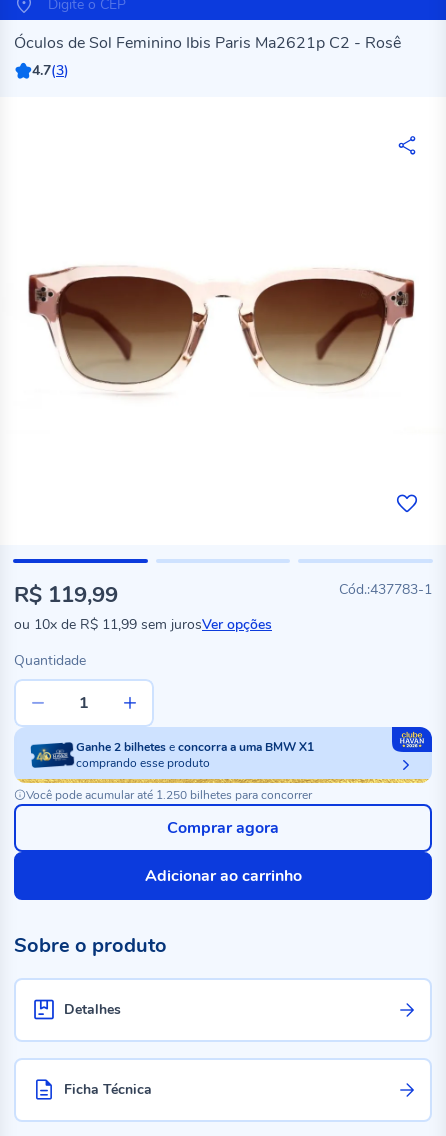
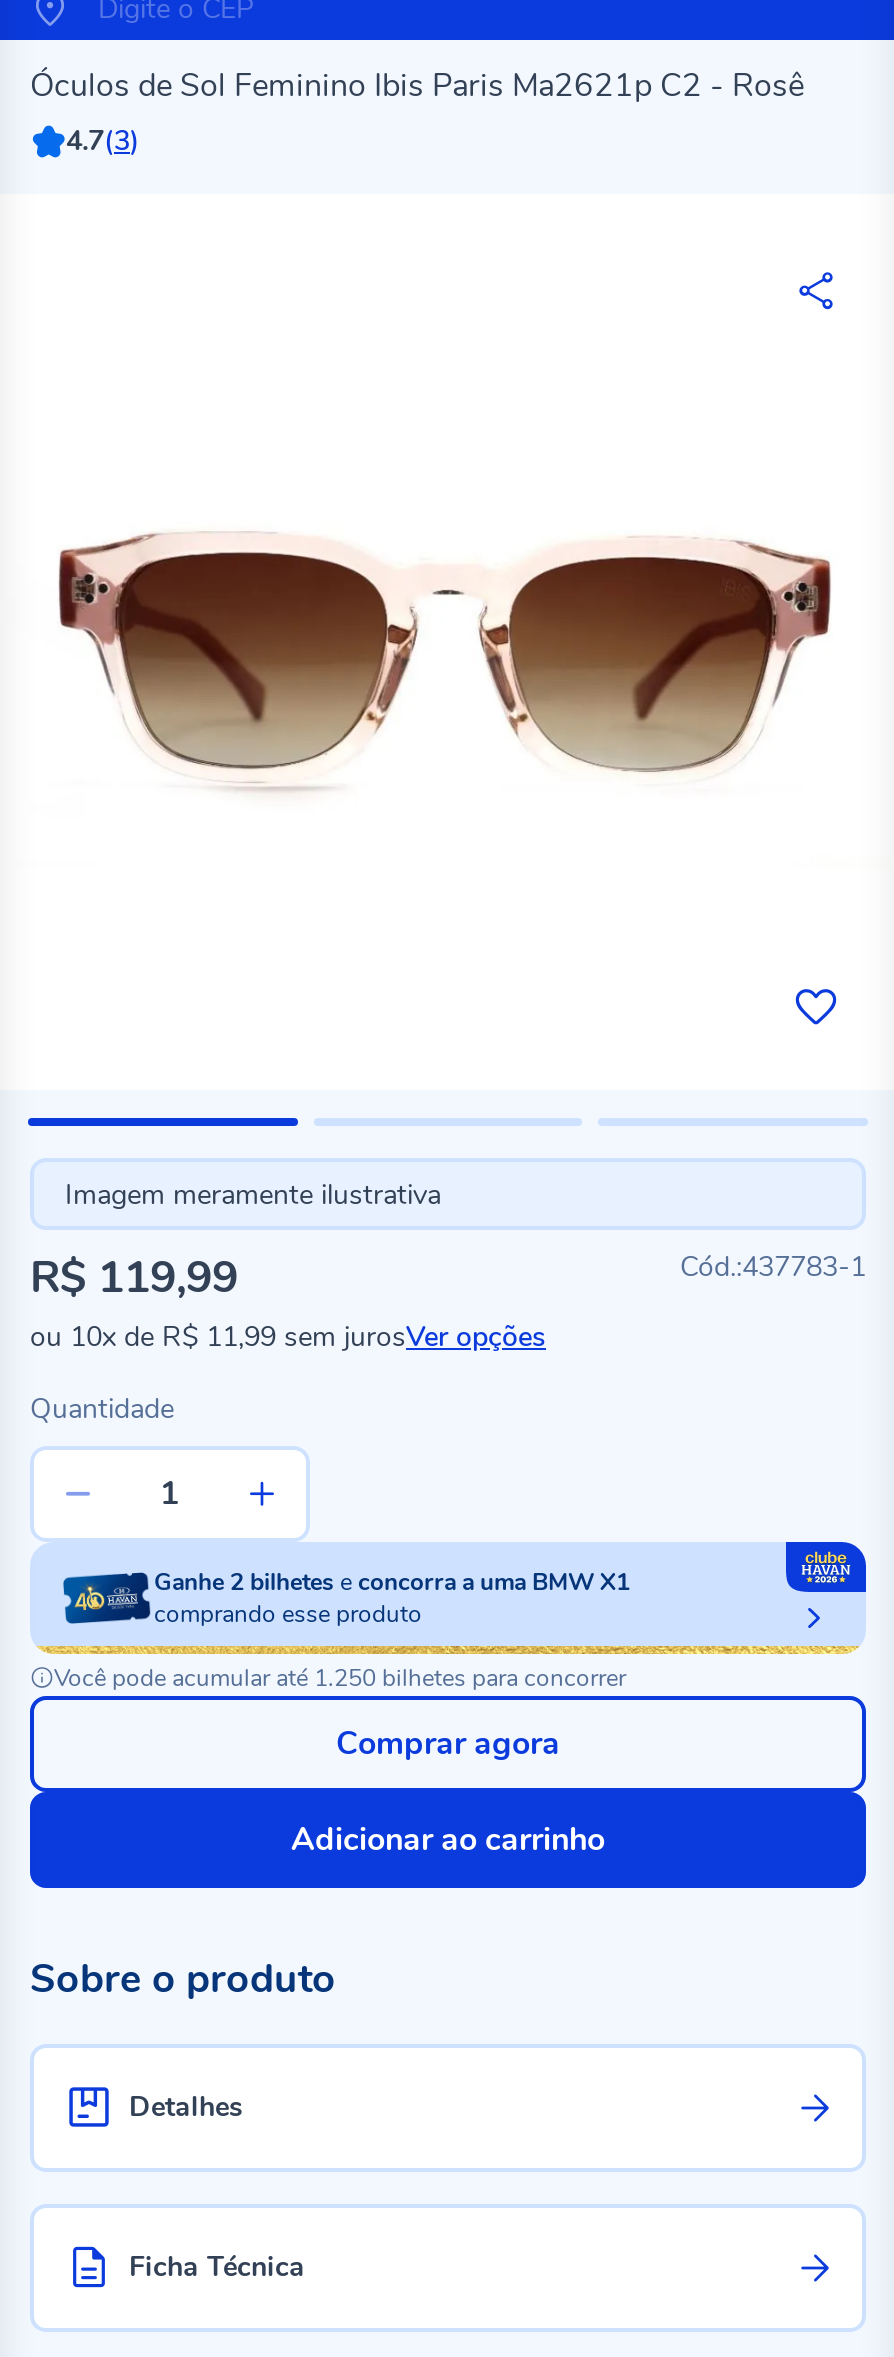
+ Imagem meramente ilustrativa
